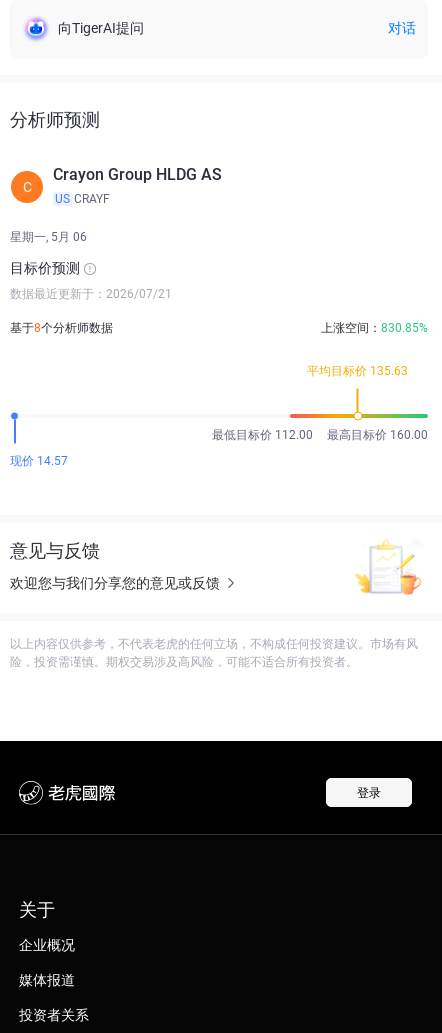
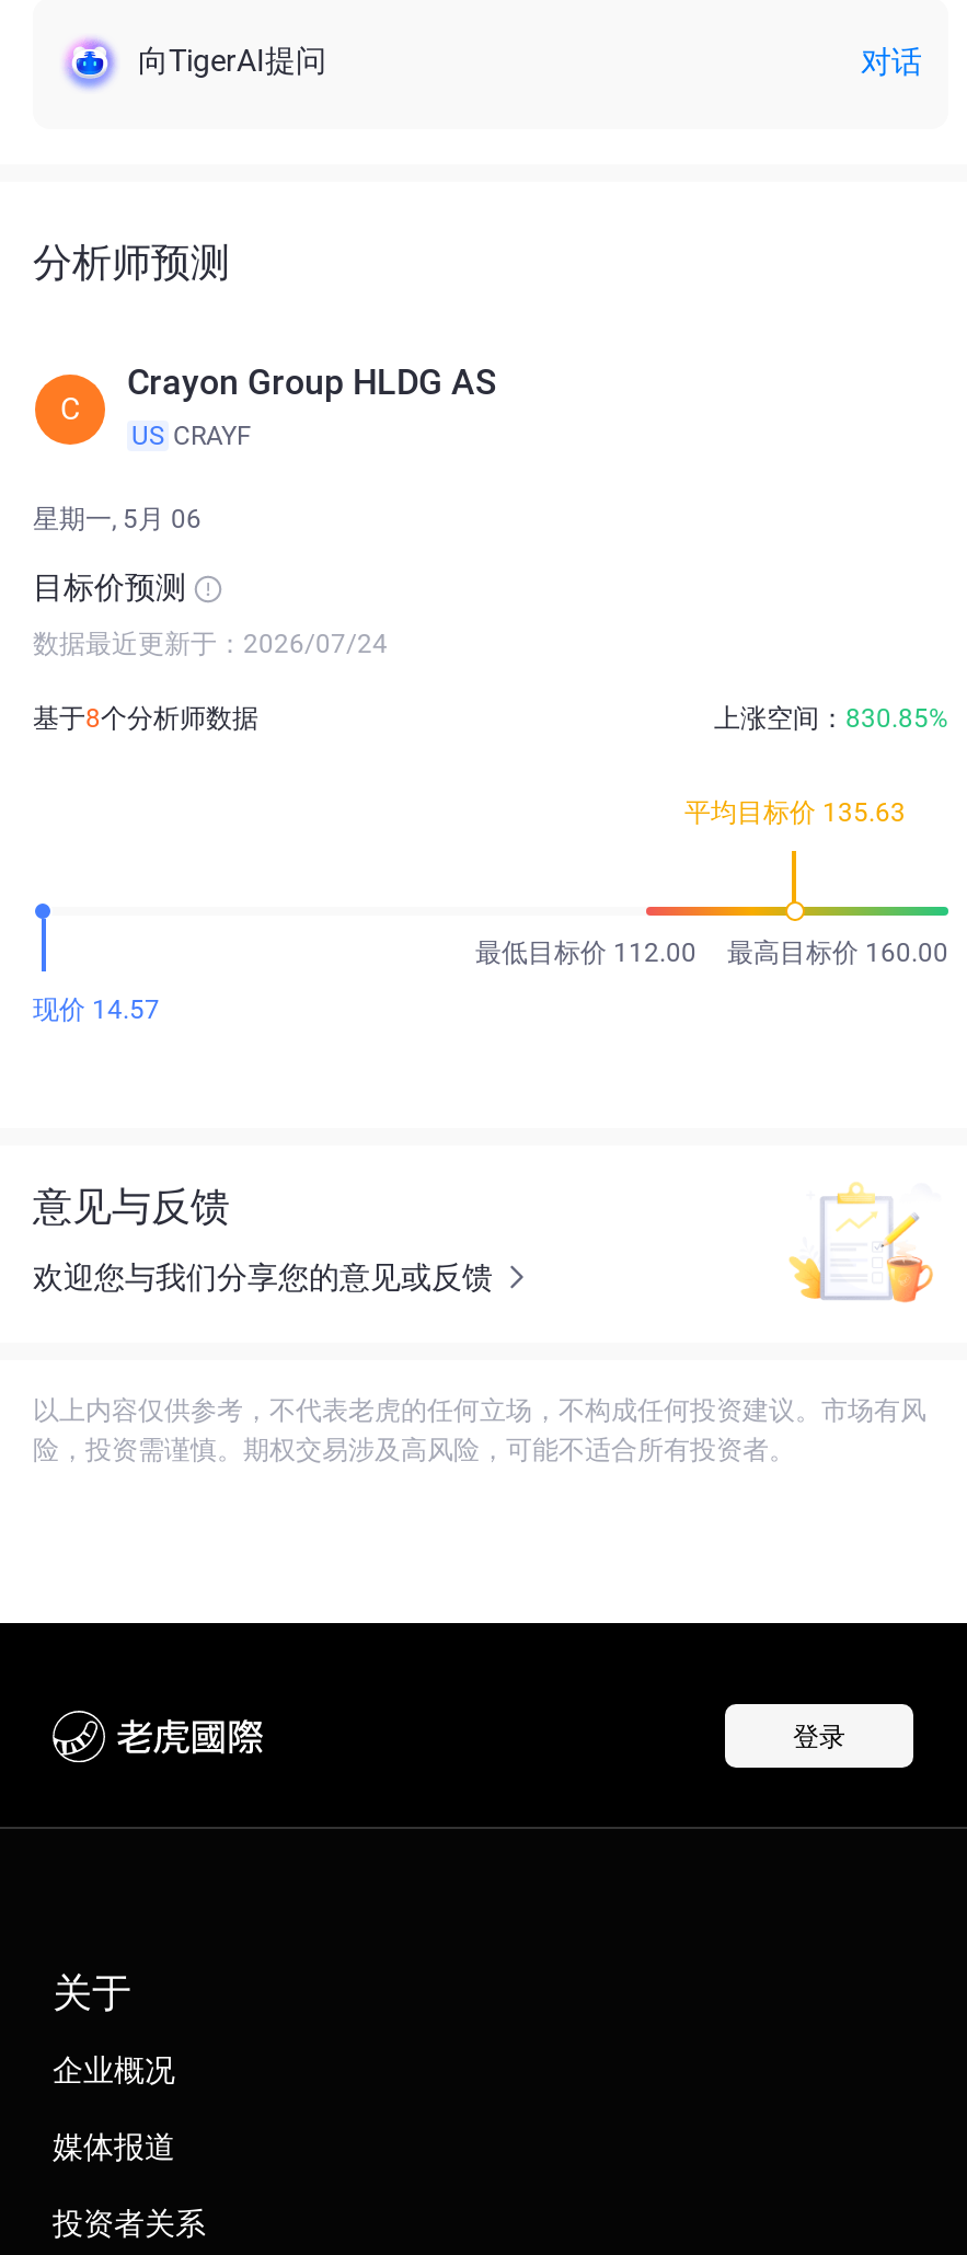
- 数据最近更新于：2026/07/21
+ 数据最近更新于：2026/07/24
